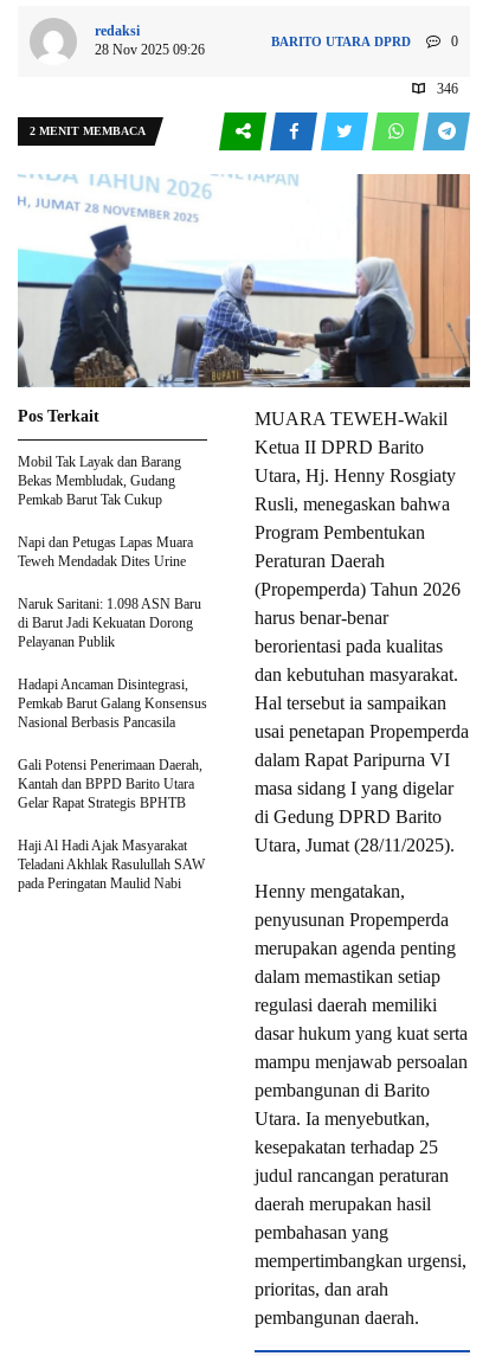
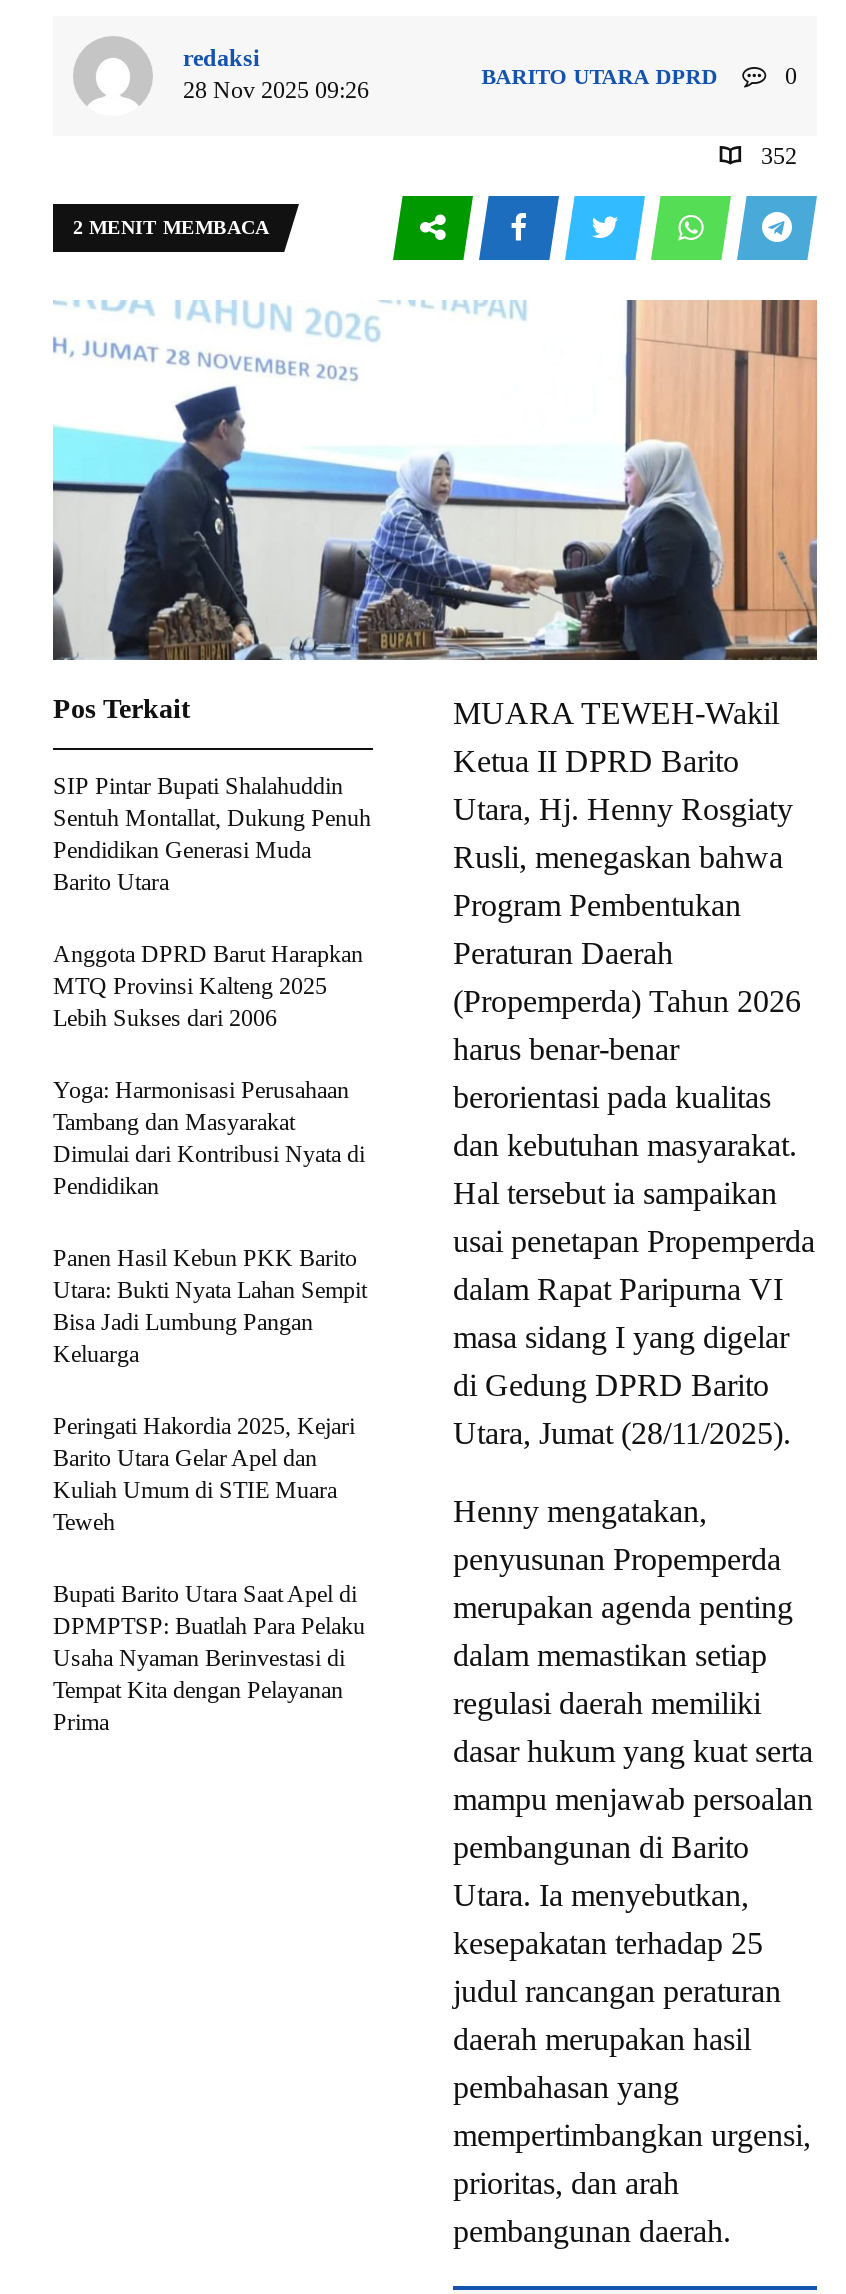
- 346
+ 352

- Mobil Tak Layak dan Barang
- Bekas Membludak, Gudang
- Pemkab Barut Tak Cukup
+ SIP Pintar Bupati Shalahuddin
+ Sentuh Montallat, Dukung Penuh
+ Pendidikan Generasi Muda
+ Barito Utara

- Napi dan Petugas Lapas Muara
- Teweh Mendadak Dites Urine
+ Anggota DPRD Barut Harapkan
+ MTQ Provinsi Kalteng 2025
+ Lebih Sukses dari 2006

- Naruk Saritani: 1.098 ASN Baru
- di Barut Jadi Kekuatan Dorong
- Pelayanan Publik
+ Yoga: Harmonisasi Perusahaan
+ Tambang dan Masyarakat
+ Dimulai dari Kontribusi Nyata di
+ Pendidikan

- Hadapi Ancaman Disintegrasi,
- Pemkab Barut Galang Konsensus
- Nasional Berbasis Pancasila
+ Panen Hasil Kebun PKK Barito
+ Utara: Bukti Nyata Lahan Sempit
+ Bisa Jadi Lumbung Pangan
+ Keluarga

- Gali Potensi Penerimaan Daerah,
- Kantah dan BPPD Barito Utara
- Gelar Rapat Strategis BPHTB
+ Peringati Hakordia 2025, Kejari
+ Barito Utara Gelar Apel dan
+ Kuliah Umum di STIE Muara
+ Teweh

- Haji Al Hadi Ajak Masyarakat
- Teladani Akhlak Rasulullah SAW
- pada Peringatan Maulid Nabi
+ Bupati Barito Utara Saat Apel di
+ DPMPTSP: Buatlah Para Pelaku
+ Usaha Nyaman Berinvestasi di
+ Tempat Kita dengan Pelayanan
+ Prima
